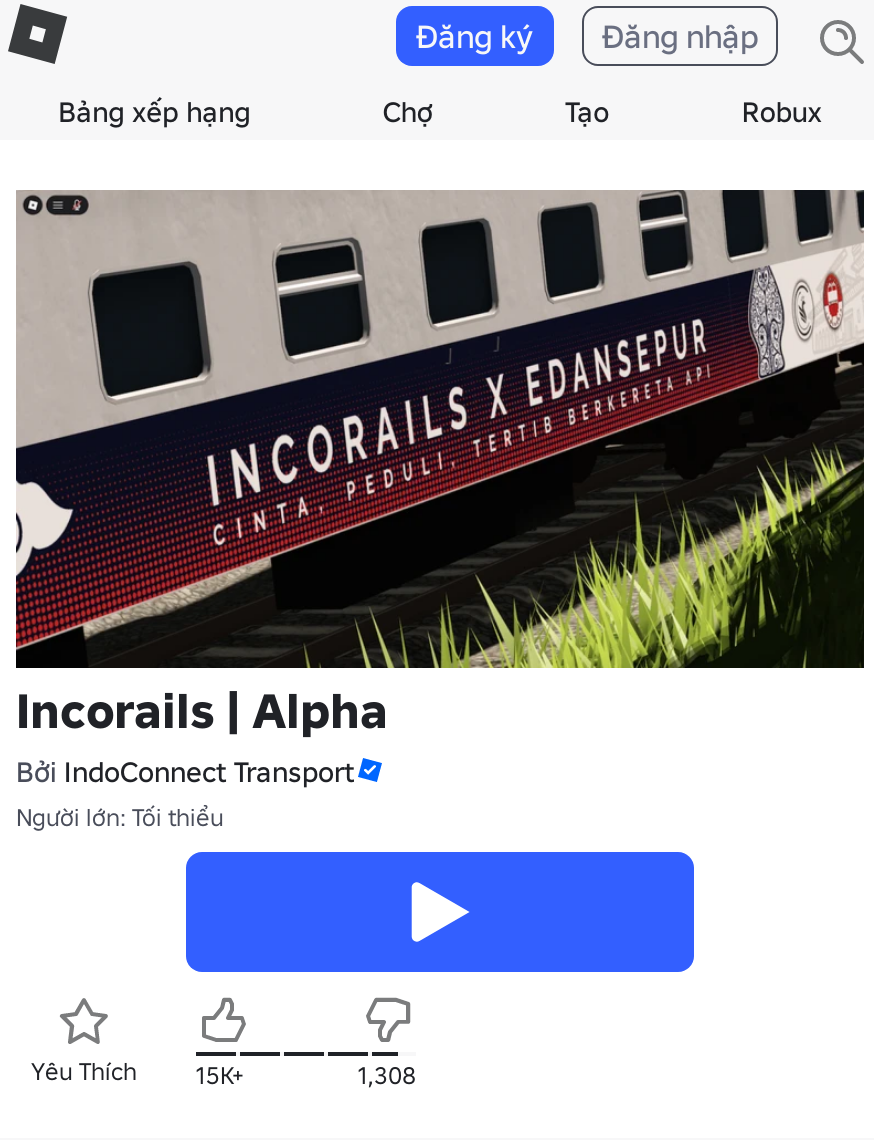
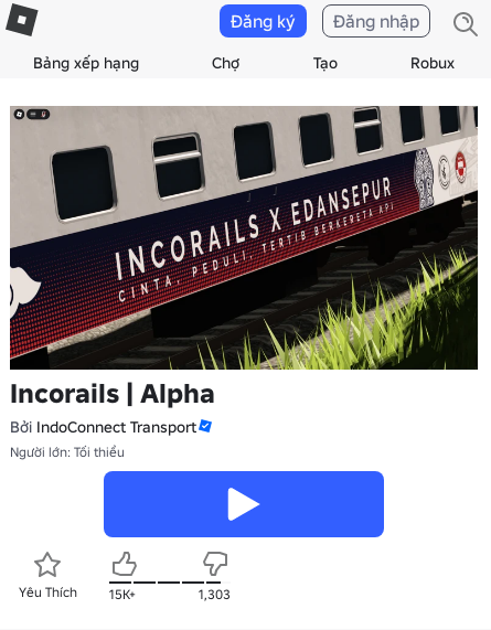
- 1,308
+ 1,303
